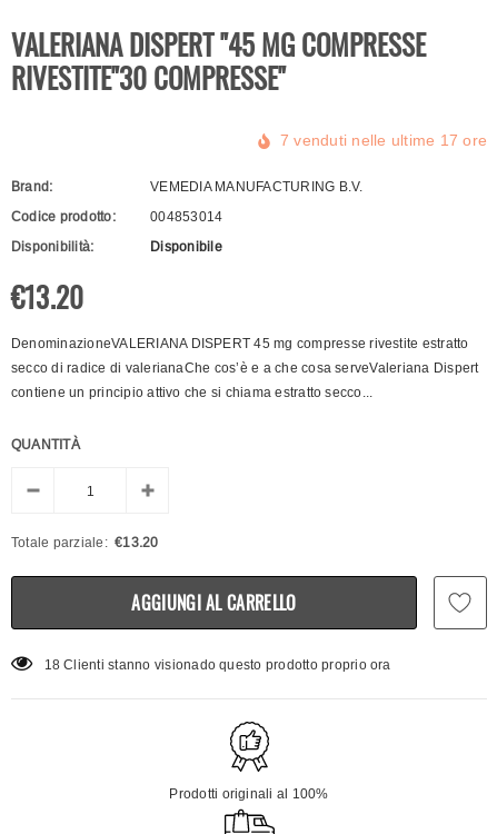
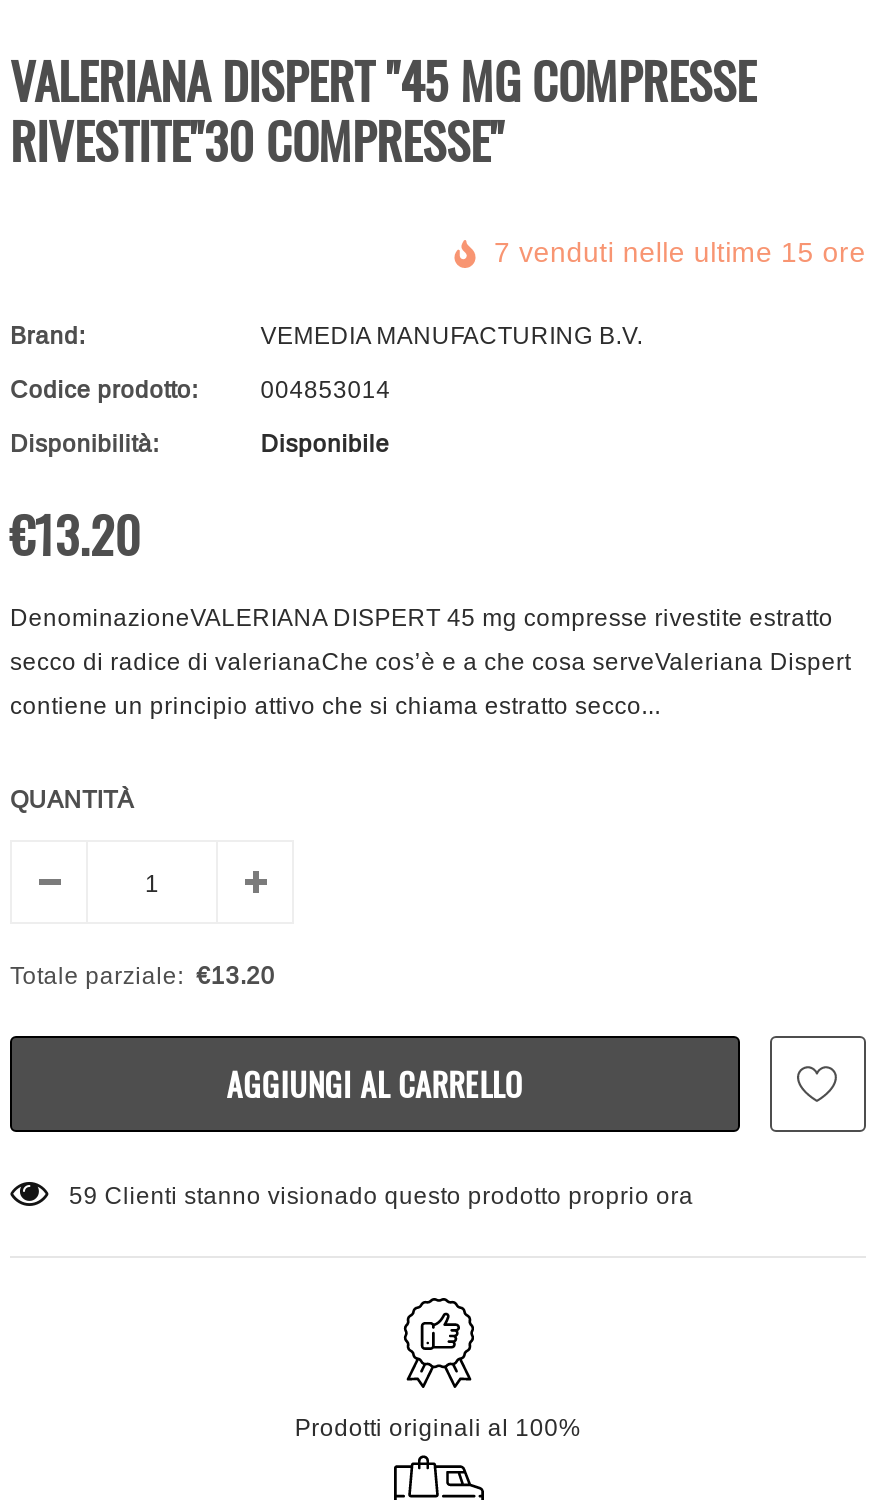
- 7 venduti nelle ultime 17 ore
+ 7 venduti nelle ultime 15 ore

- 18 Clienti stanno visionado questo prodotto proprio ora
+ 59 Clienti stanno visionado questo prodotto proprio ora
